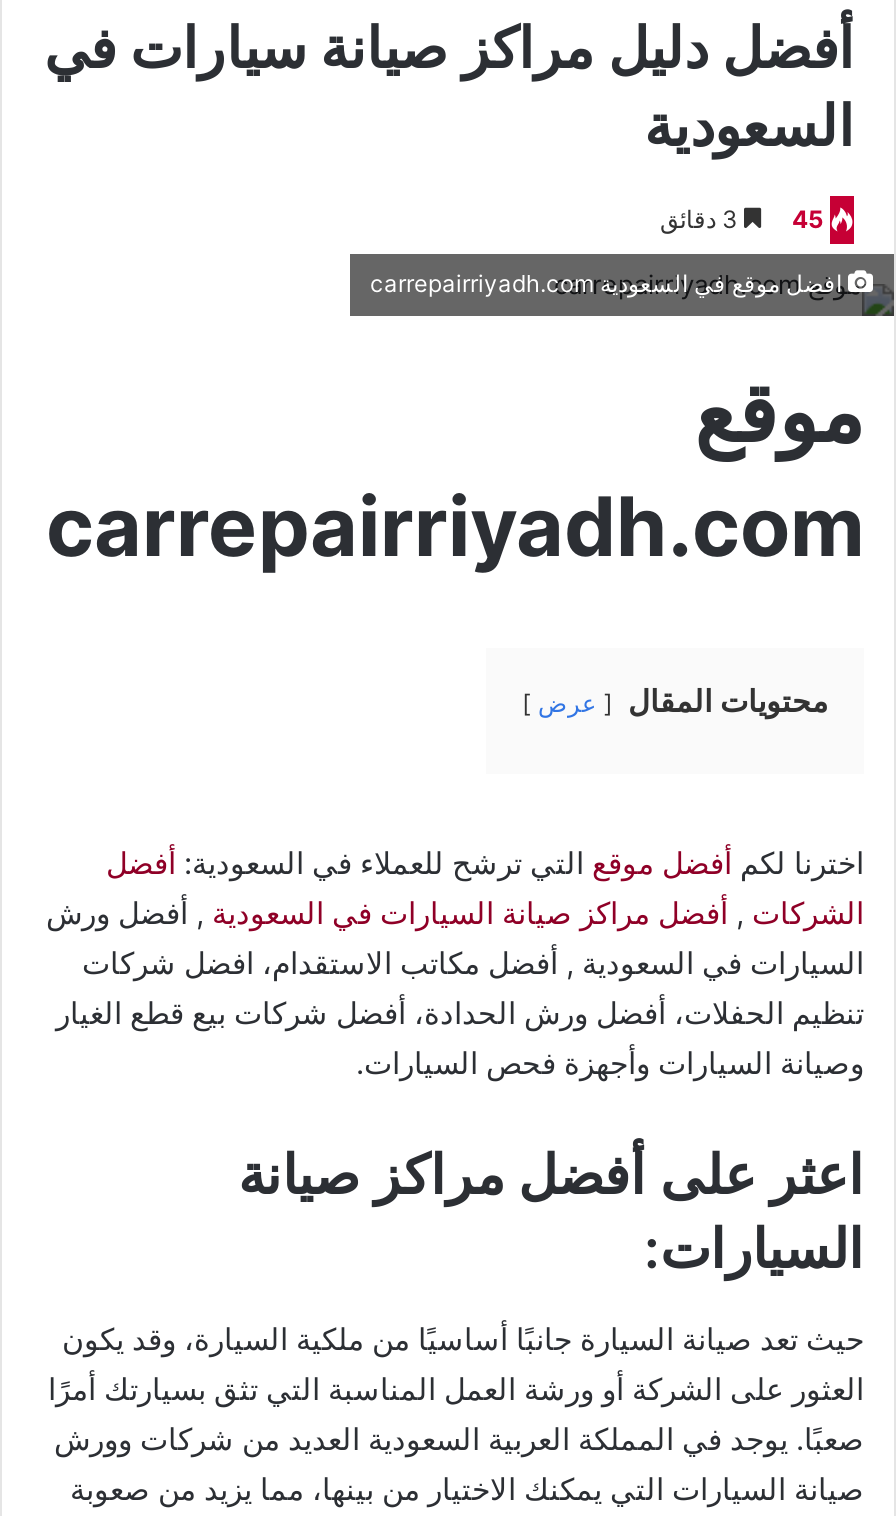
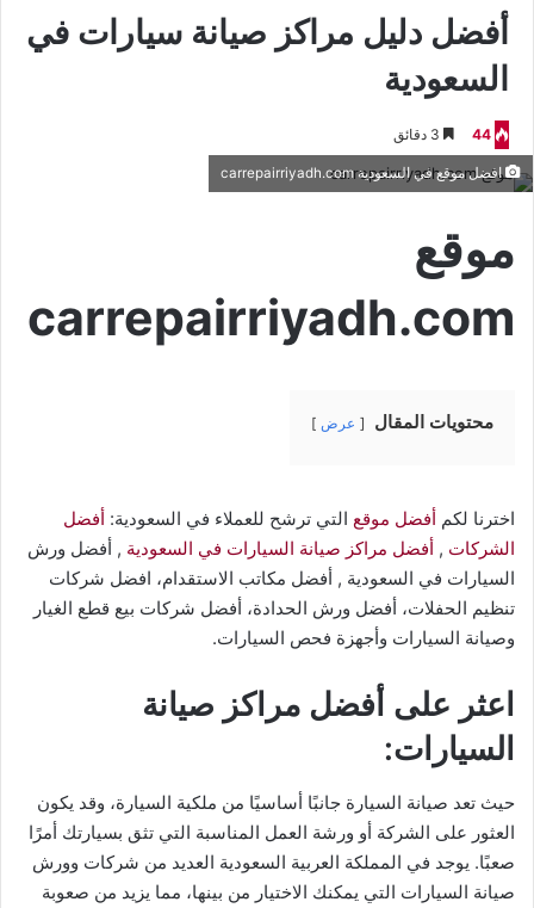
- 45
+ 44
